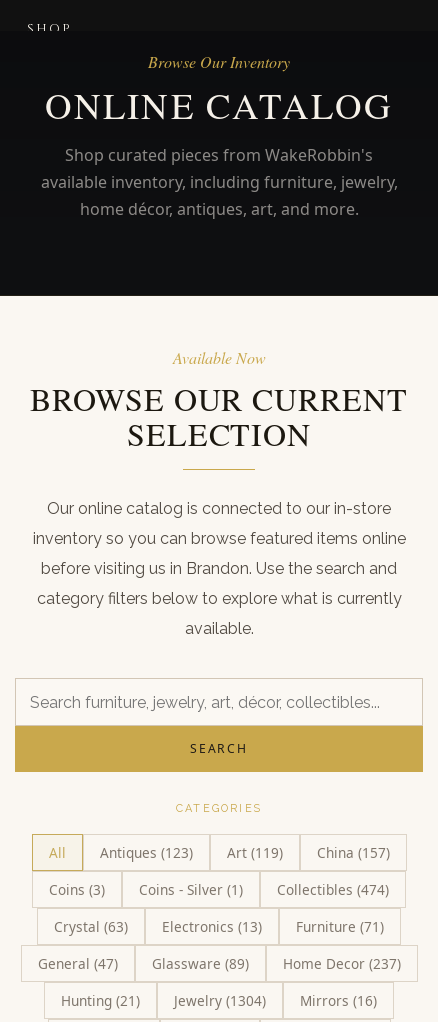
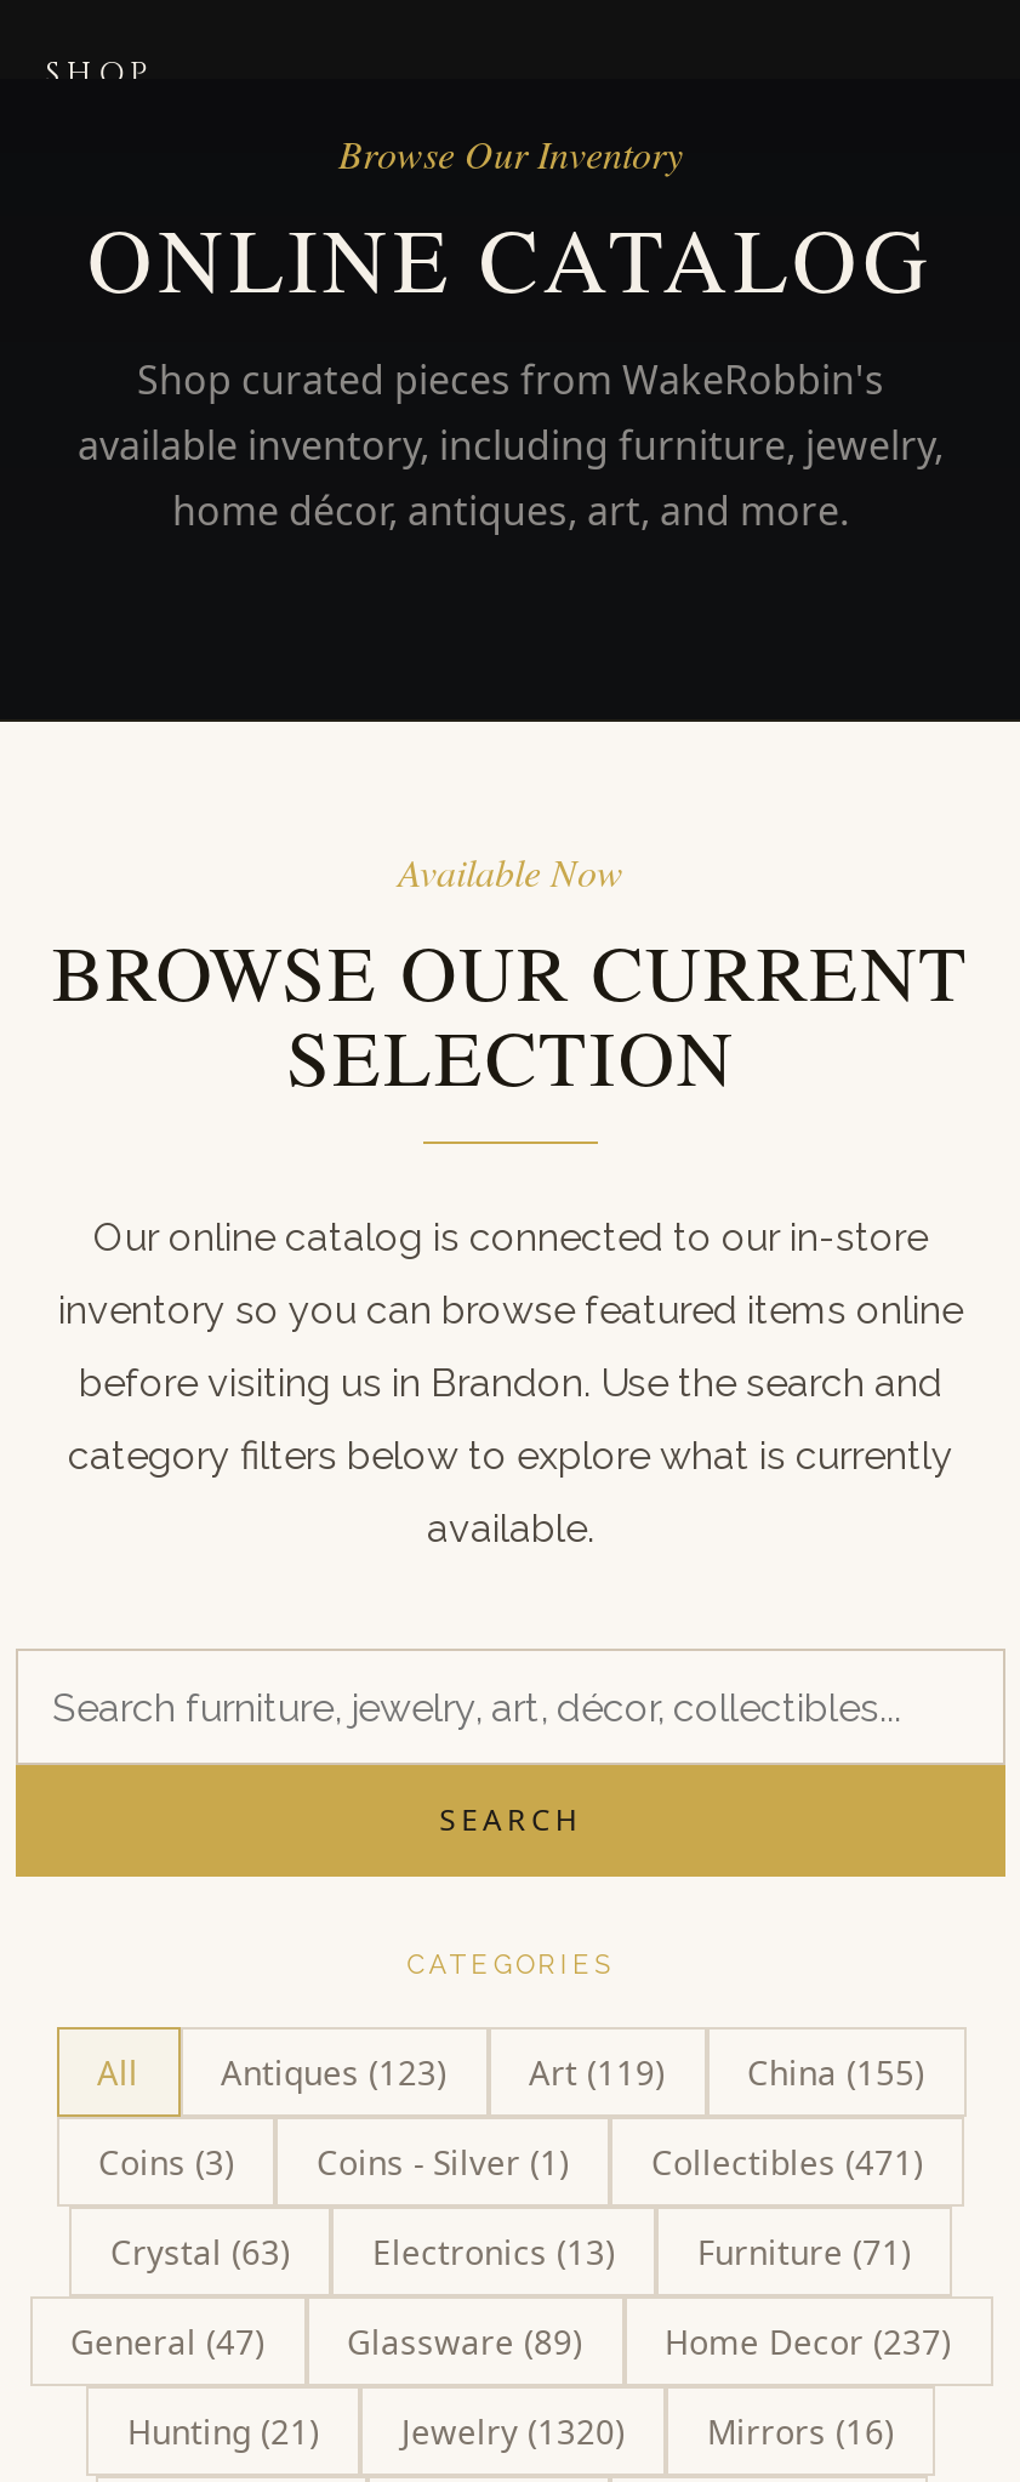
- All Antiques (123) Art (119) China (157)
+ All Antiques (123) Art (119) China (155)

- Collectibles (474)
+ Collectibles (471)

- Hunting (21) Jewelry (1304) Mirrors (16)
+ Hunting (21) Jewelry (1320) Mirrors (16)
